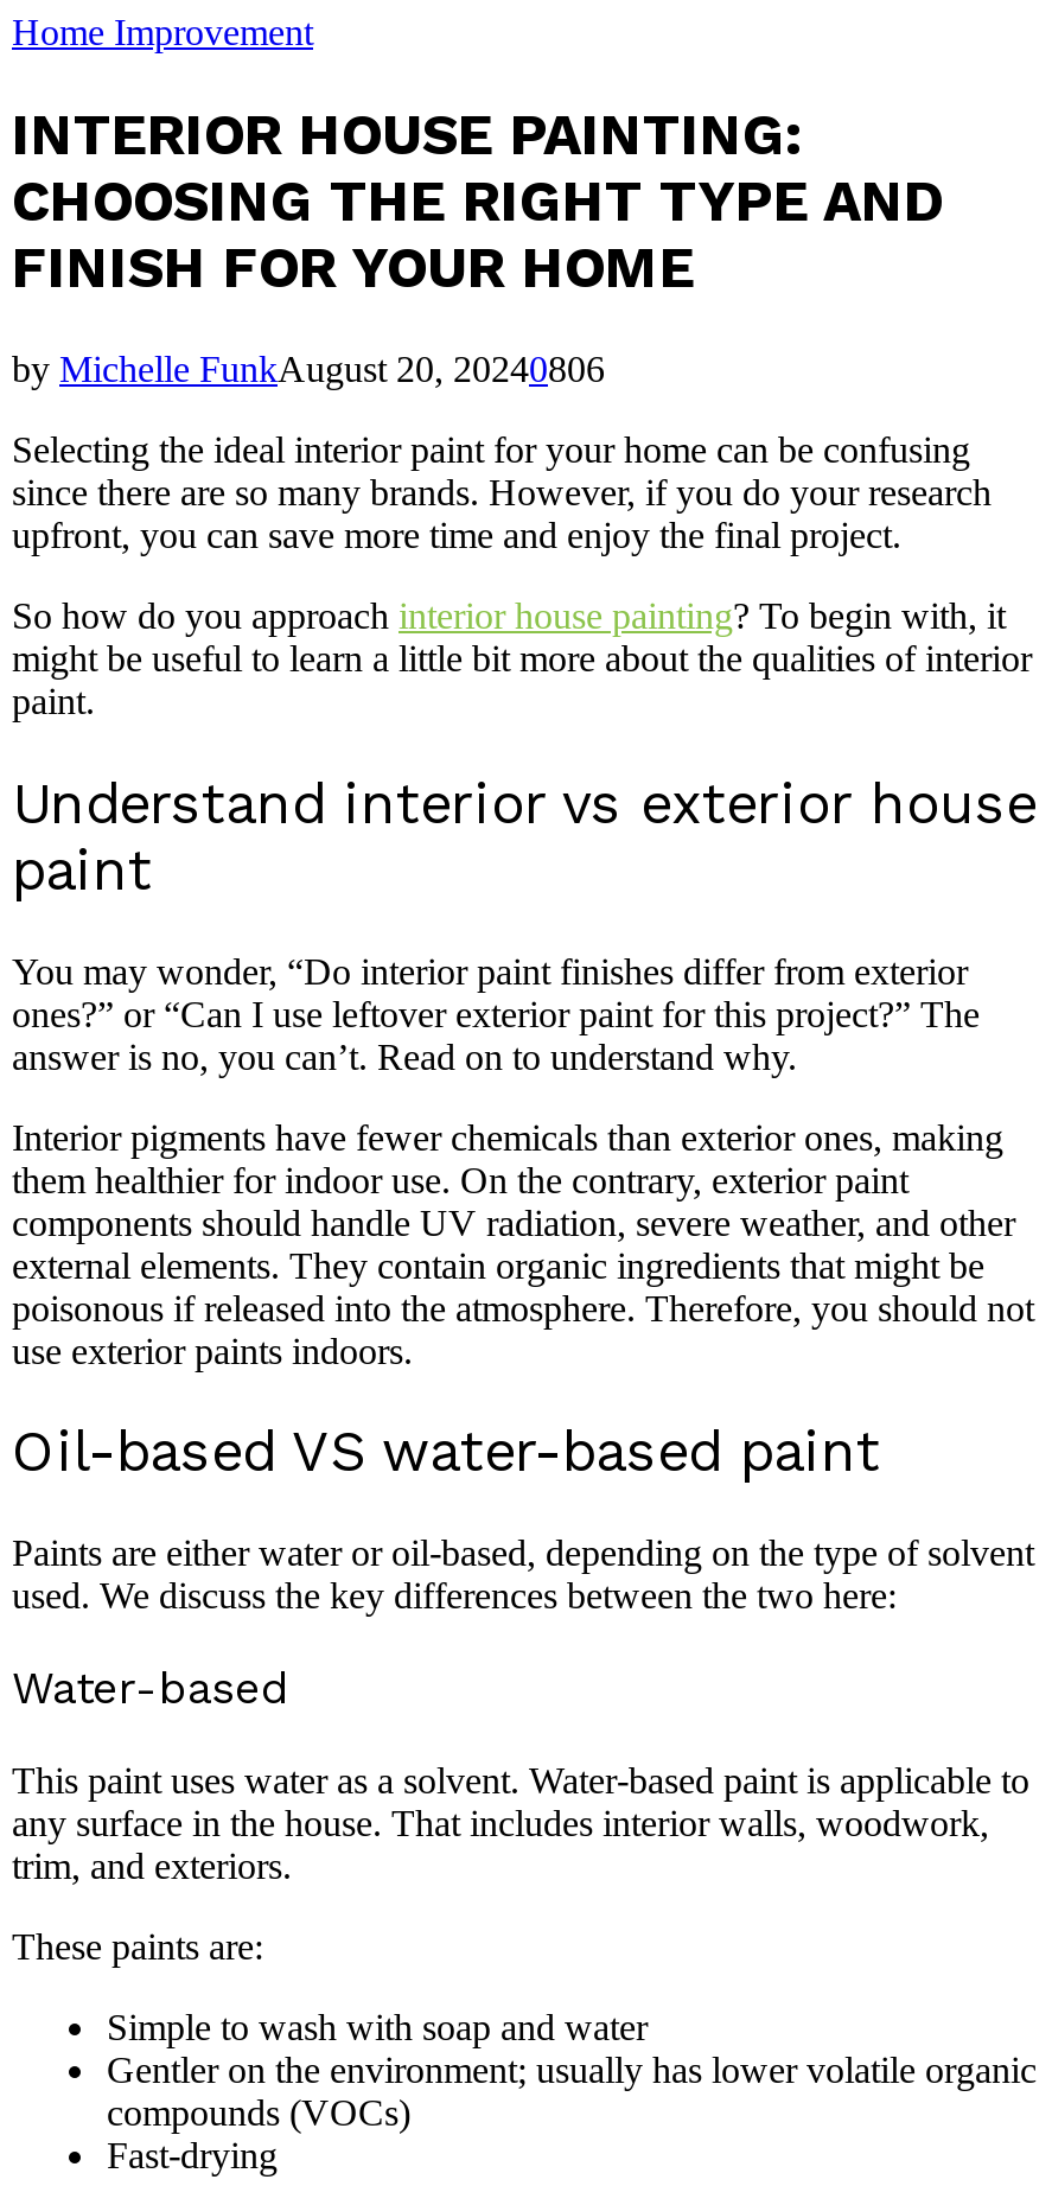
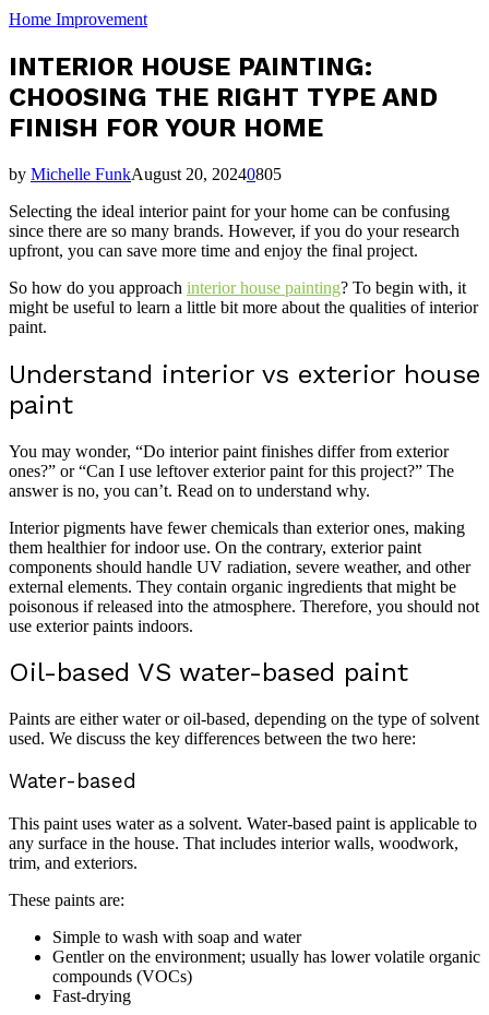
- by Michelle FunkAugust 20, 20240806
+ by Michelle FunkAugust 20, 20240805
